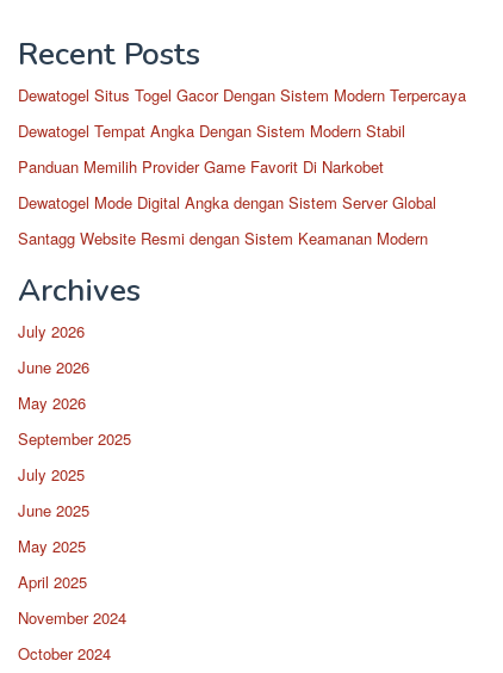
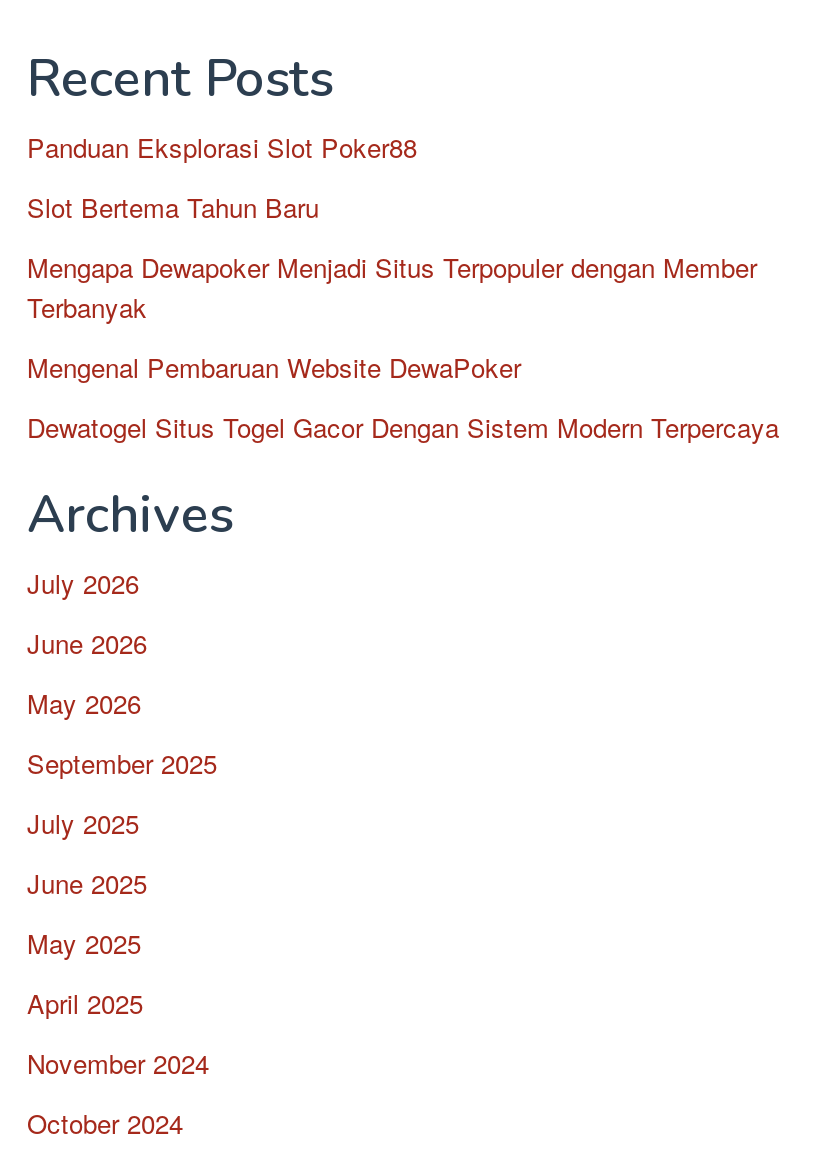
+ Panduan Eksplorasi Slot Poker88
+ Slot Bertema Tahun Baru
+ Mengapa Dewapoker Menjadi Situs Terpopuler dengan Member
+ Terbanyak
+ Mengenal Pembaruan Website DewaPoker

moved down: Dewatogel Situs Togel Gacor Dengan Sistem Modern Terpercaya

- Dewatogel Tempat Angka Dengan Sistem Modern Stabil
- Panduan Memilih Provider Game Favorit Di Narkobet
- Dewatogel Mode Digital Angka dengan Sistem Server Global
- Santagg Website Resmi dengan Sistem Keamanan Modern
